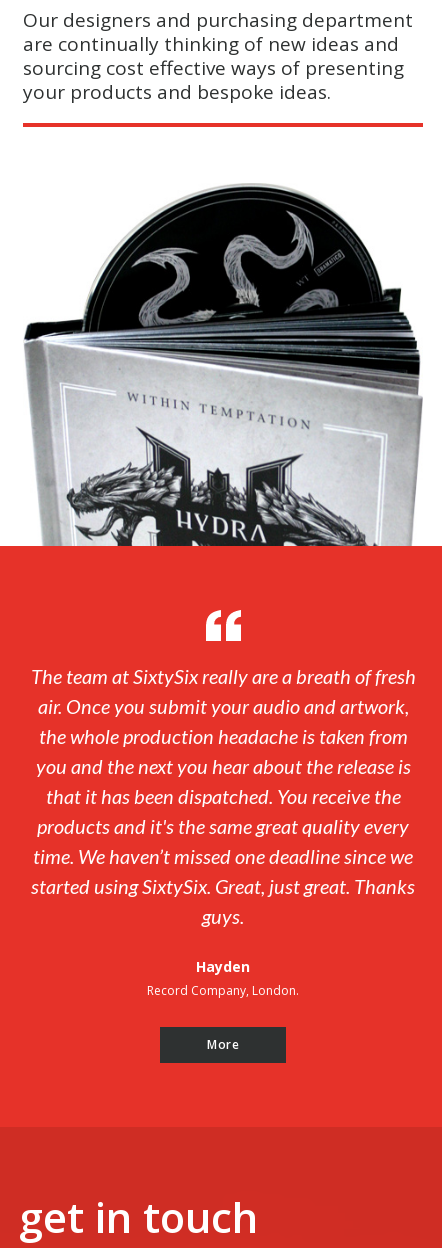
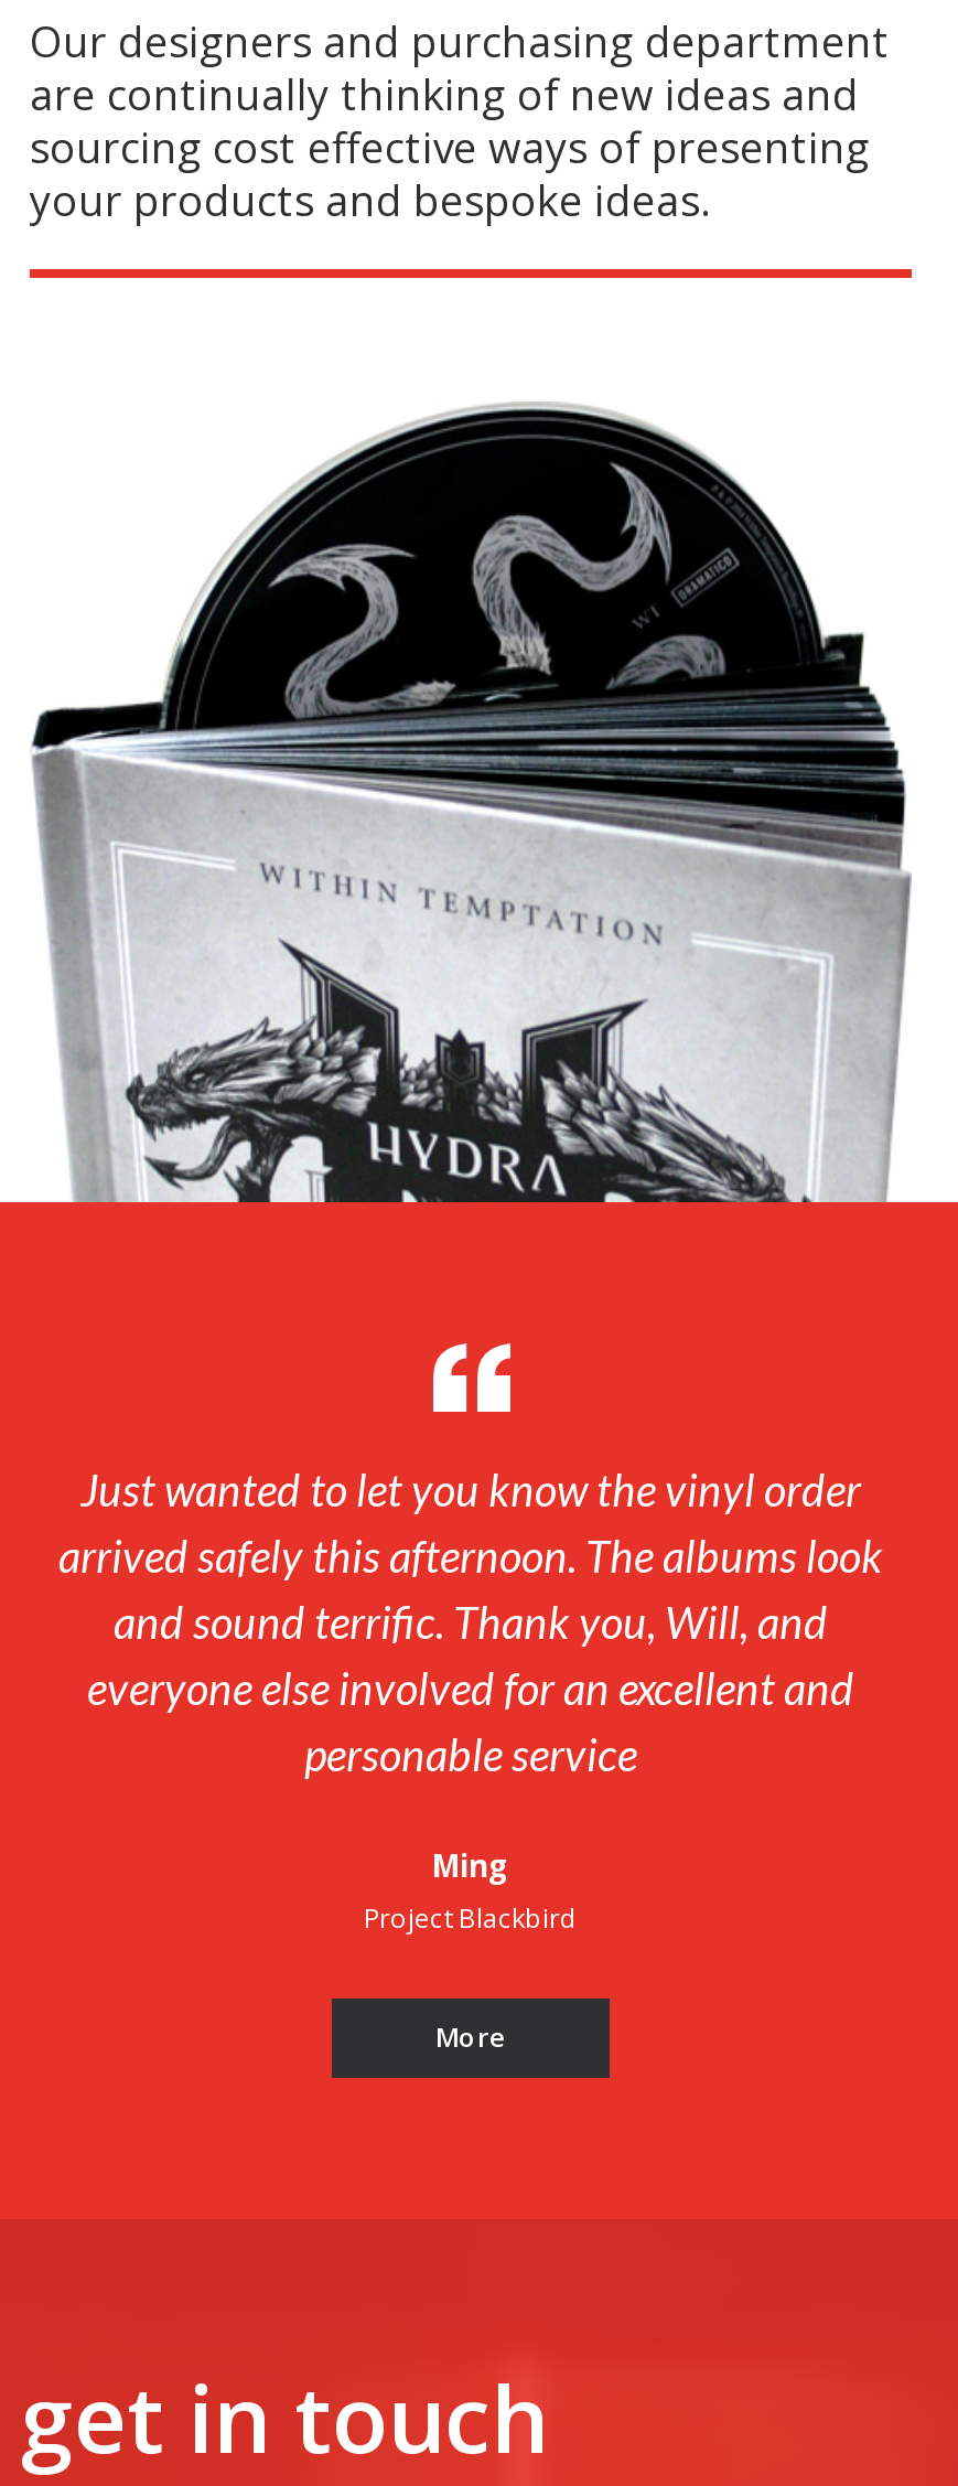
- The team at SixtySix really are a breath of fresh
- air. Once you submit your audio and artwork,
- the whole production headache is taken from
- you and the next you hear about the release is
- that it has been dispatched. You receive the
- products and it's the same great quality every
- time. We haven’t missed one deadline since we
- started using SixtySix. Great, just great. Thanks
- guys.
+ Just wanted to let you know the vinyl order
+ arrived safely this afternoon. The albums look
+ and sound terrific. Thank you, Will, and
+ everyone else involved for an excellent and
+ personable service

- Hayden
- Record Company, London.
+ Ming
+ Project Blackbird
